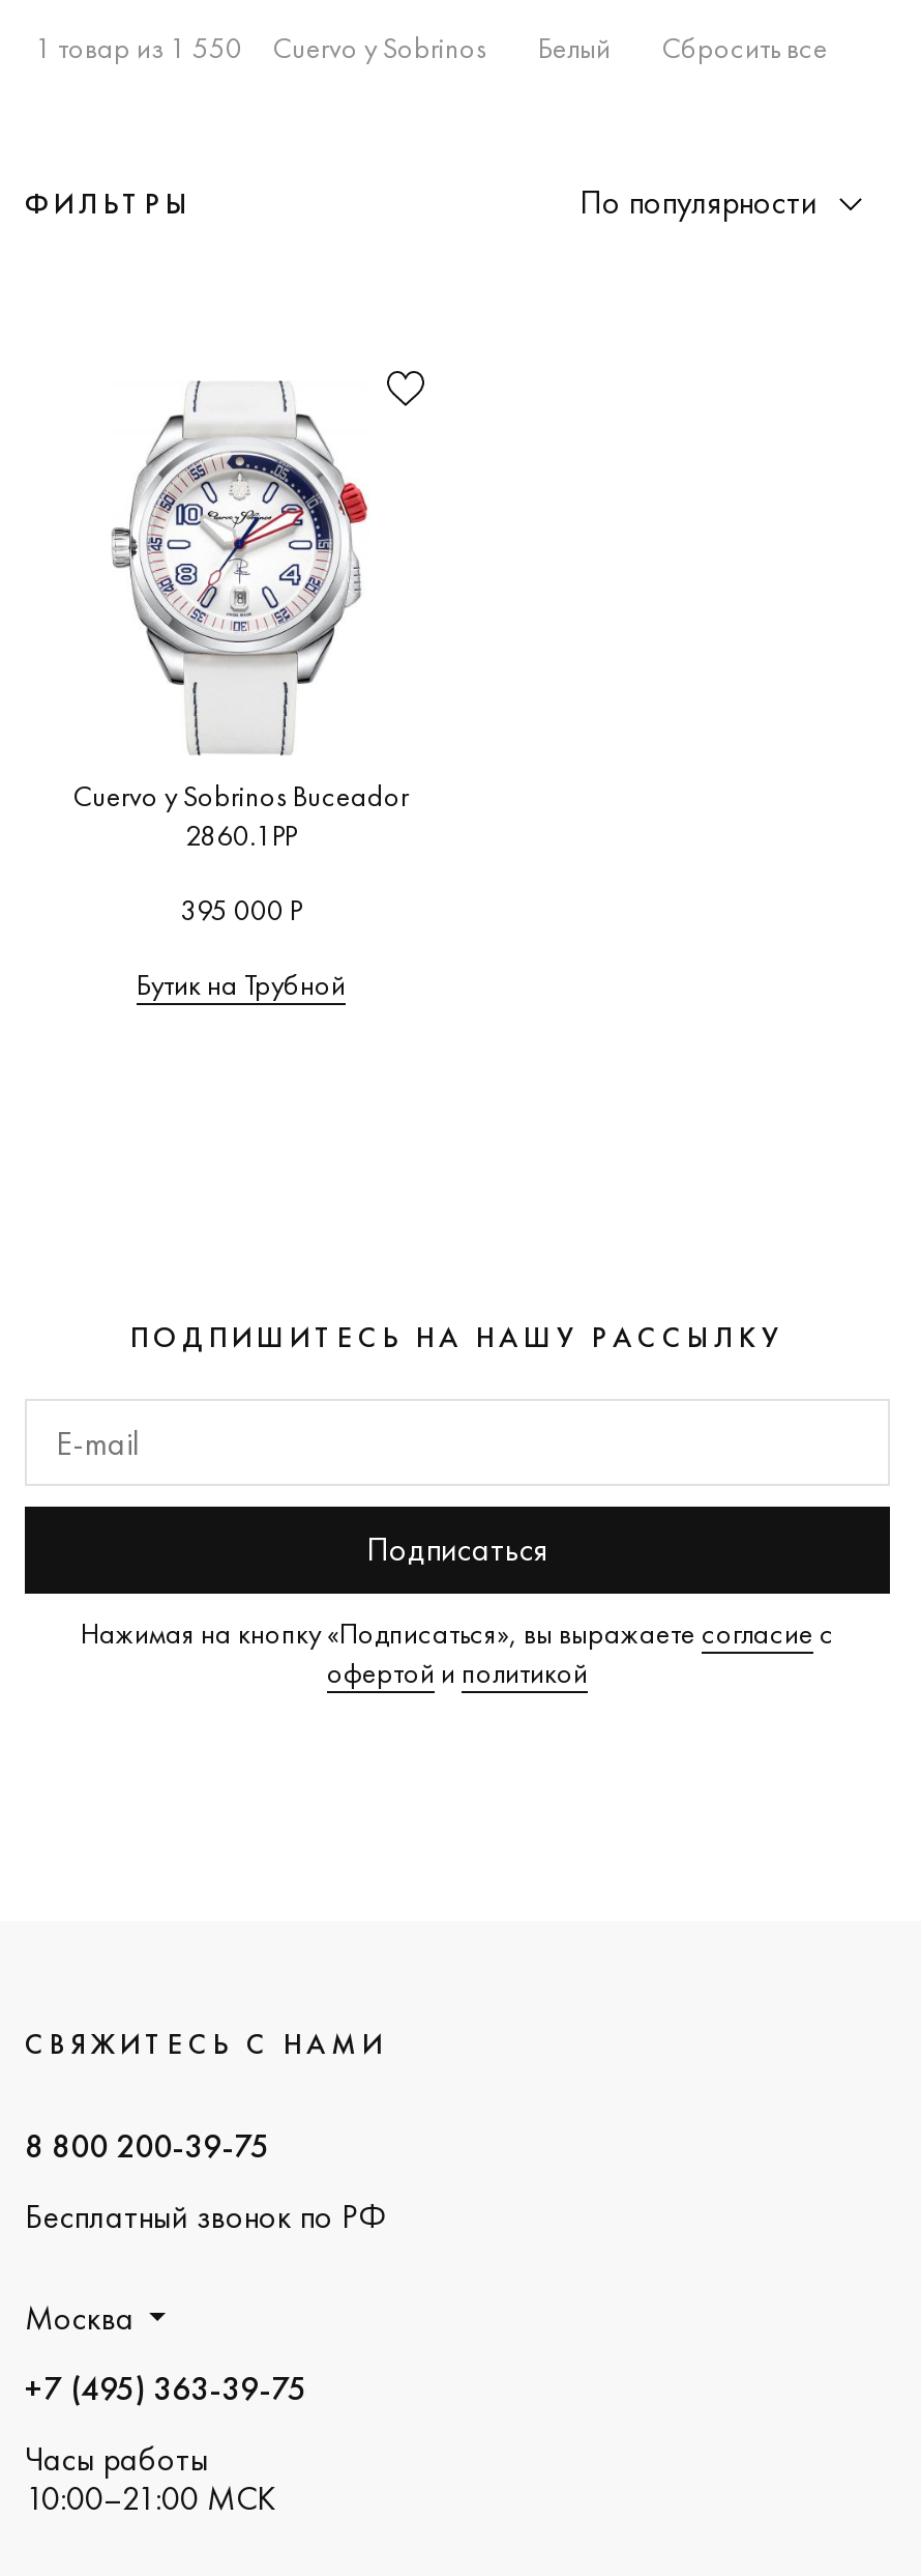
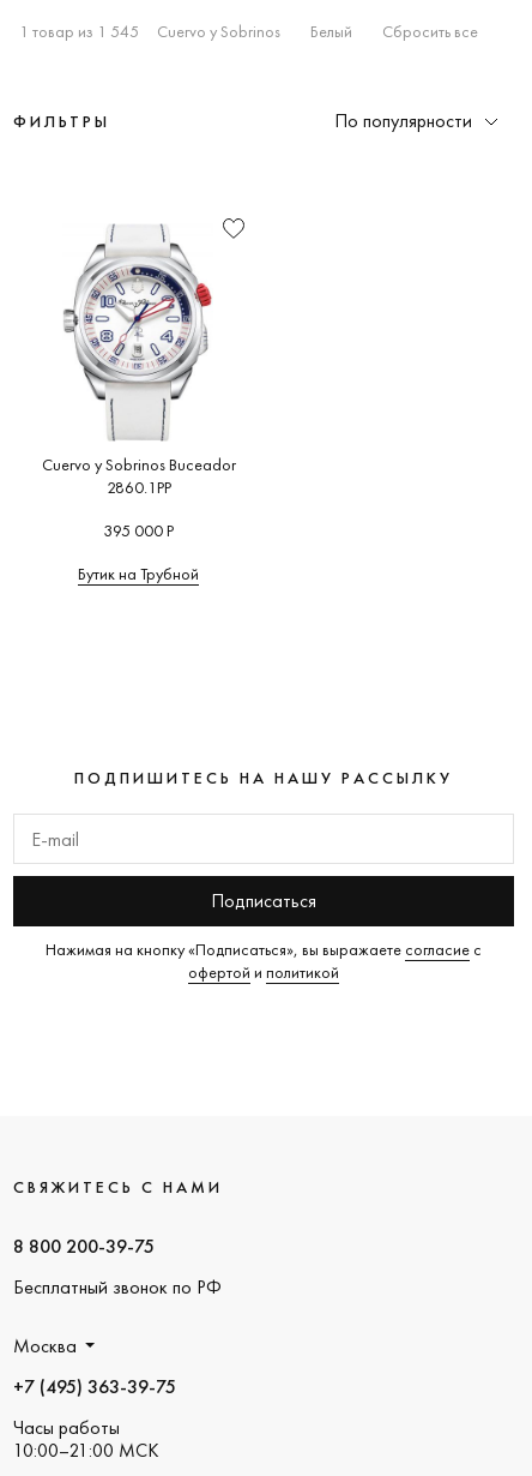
- 1 товар из 1 550 Cuervo y Sobrinos Белый Сбросить все
+ 1 товар из 1 545 Cuervo y Sobrinos Белый Сбросить все
